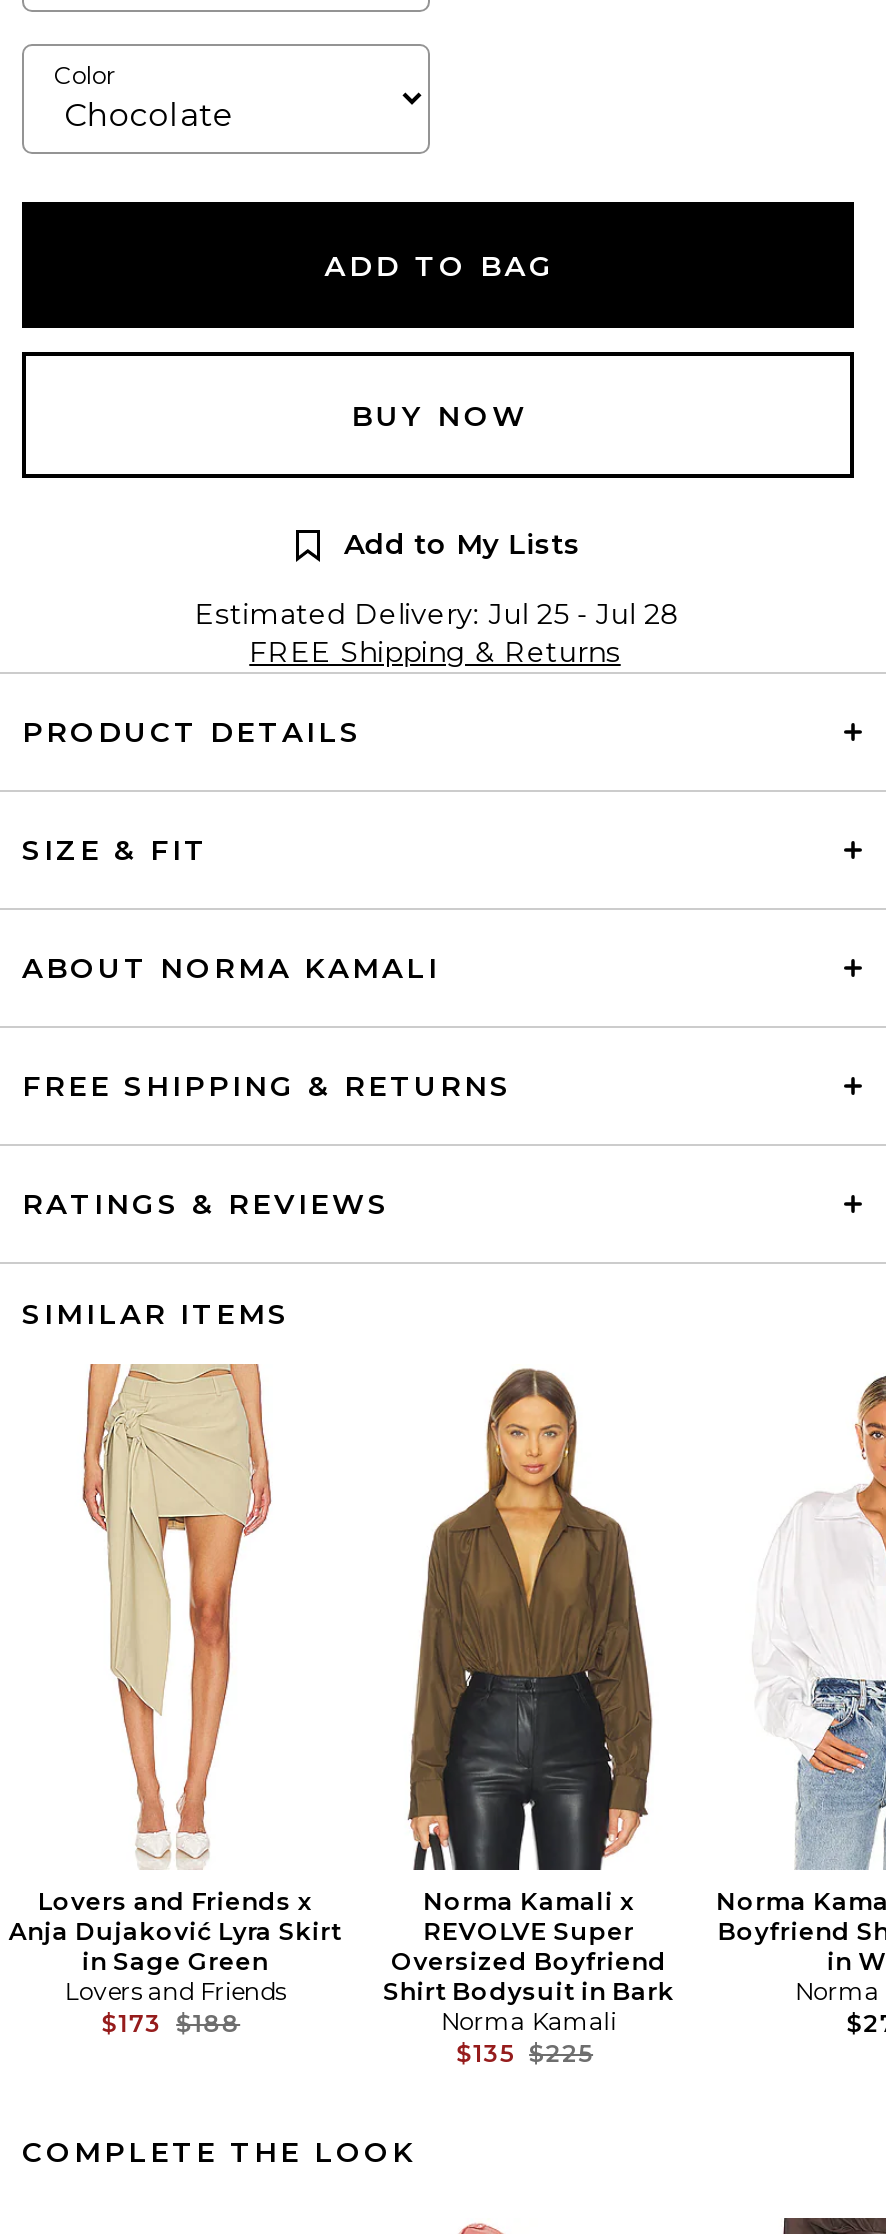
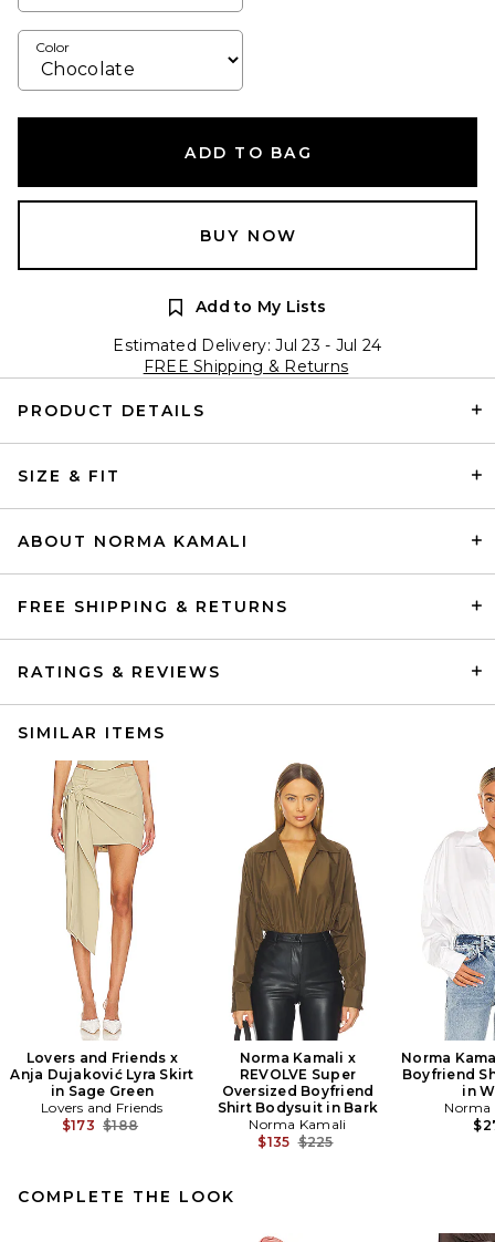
- Estimated Delivery: Jul 25 - Jul 28
+ Estimated Delivery: Jul 23 - Jul 24
